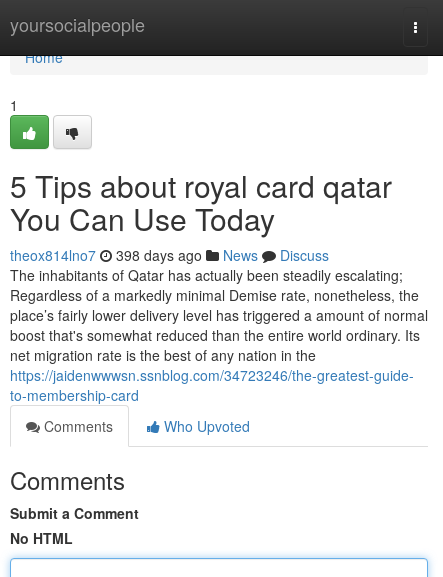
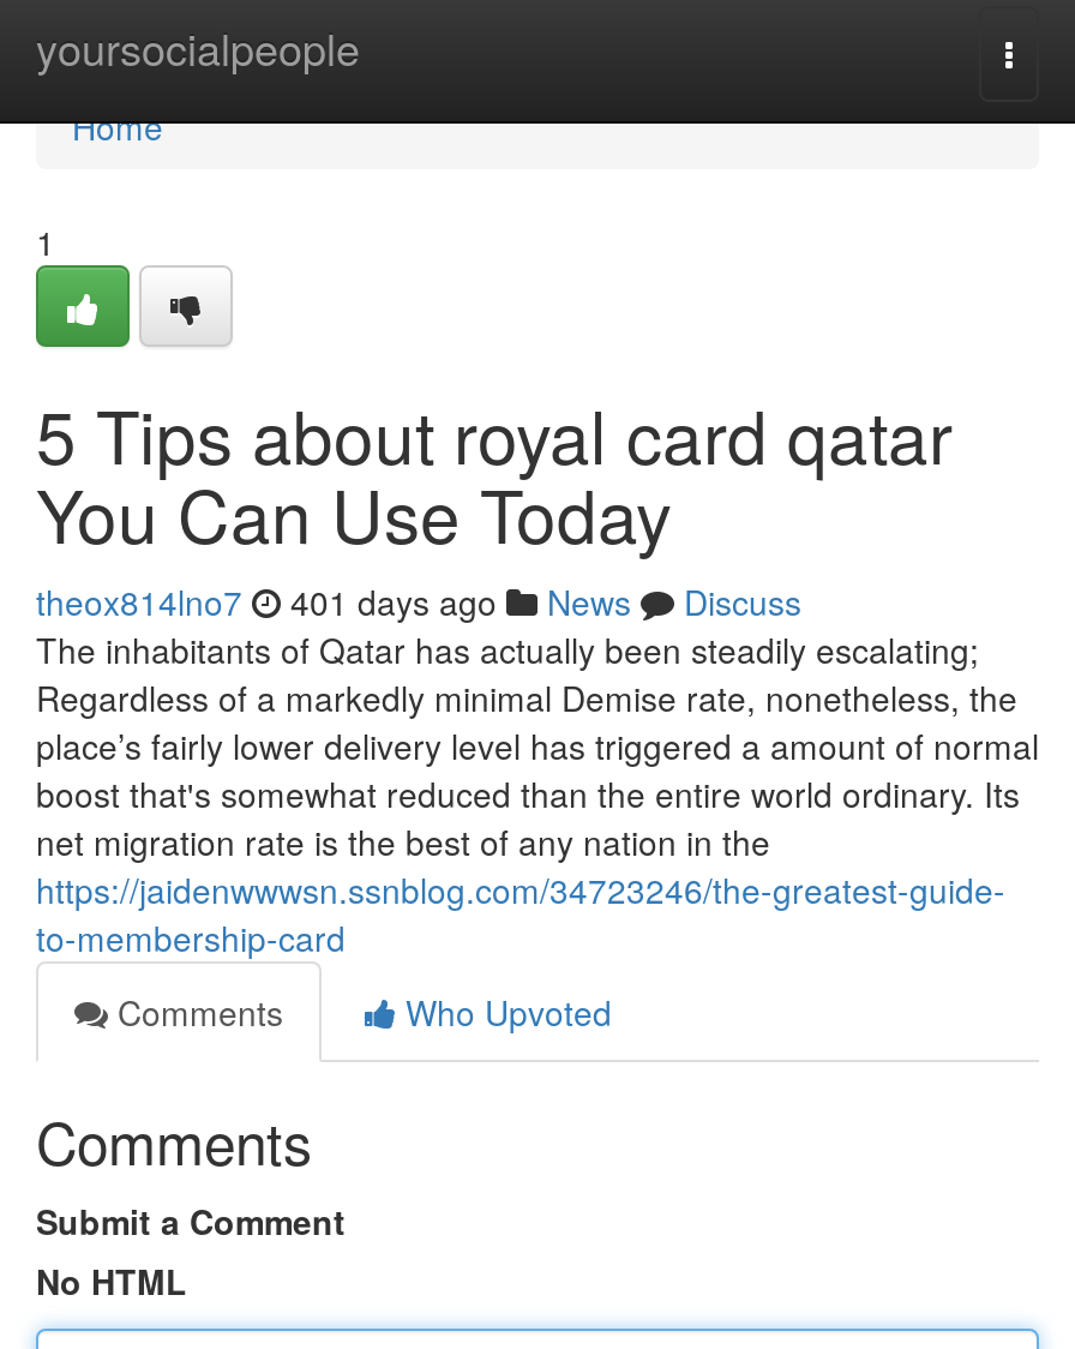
- theox814lno7 398 days ago News Discuss
+ theox814lno7 401 days ago News Discuss
